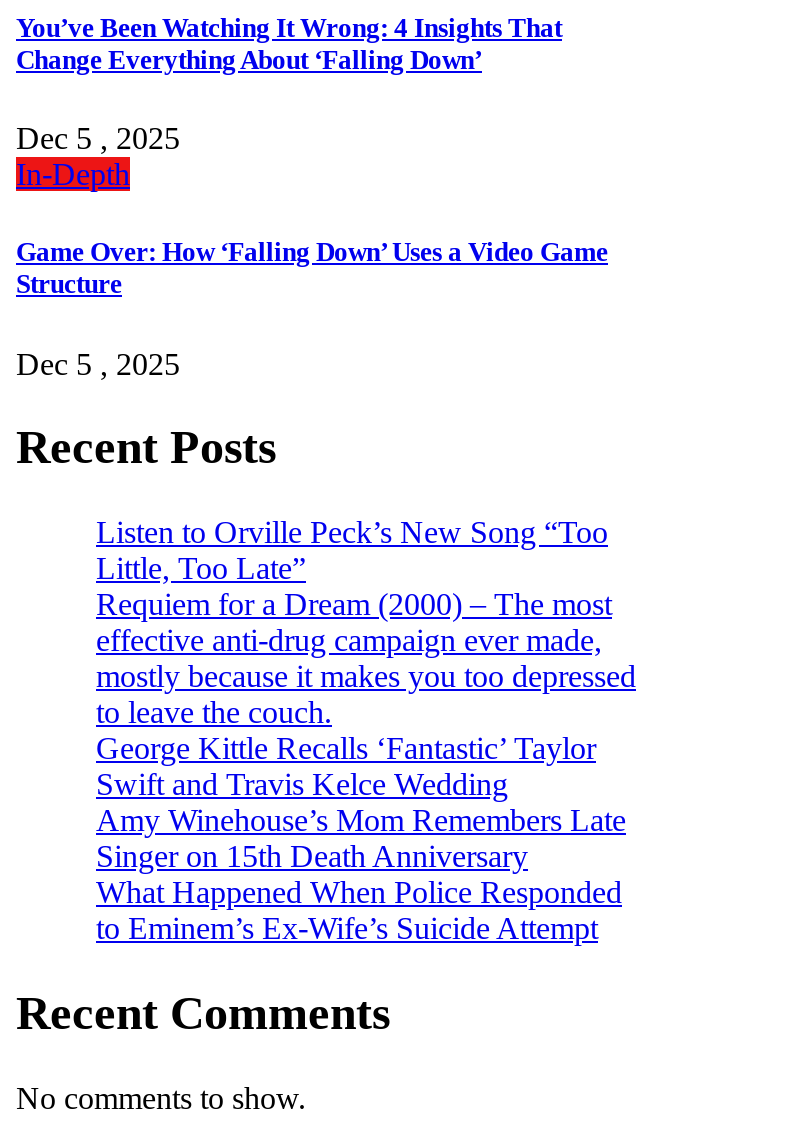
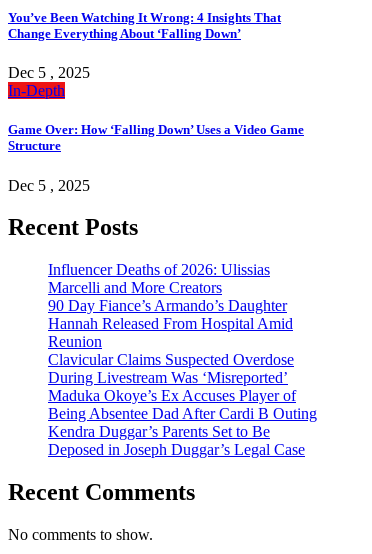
- Listen to Orville Peck’s New Song “Too
- Little, Too Late”
- Requiem for a Dream (2000) – The most
- effective anti-drug campaign ever made,
- mostly because it makes you too depressed
- to leave the couch.
- George Kittle Recalls ‘Fantastic’ Taylor
- Swift and Travis Kelce Wedding
- Amy Winehouse’s Mom Remembers Late
- Singer on 15th Death Anniversary
- What Happened When Police Responded
- to Eminem’s Ex-Wife’s Suicide Attempt
+ Influencer Deaths of 2026: Ulissias
+ Marcelli and More Creators
+ 90 Day Fiance’s Armando’s Daughter
+ Hannah Released From Hospital Amid
+ Reunion
+ Clavicular Claims Suspected Overdose
+ During Livestream Was ‘Misreported’
+ Maduka Okoye’s Ex Accuses Player of
+ Being Absentee Dad After Cardi B Outing
+ Kendra Duggar’s Parents Set to Be
+ Deposed in Joseph Duggar’s Legal Case
